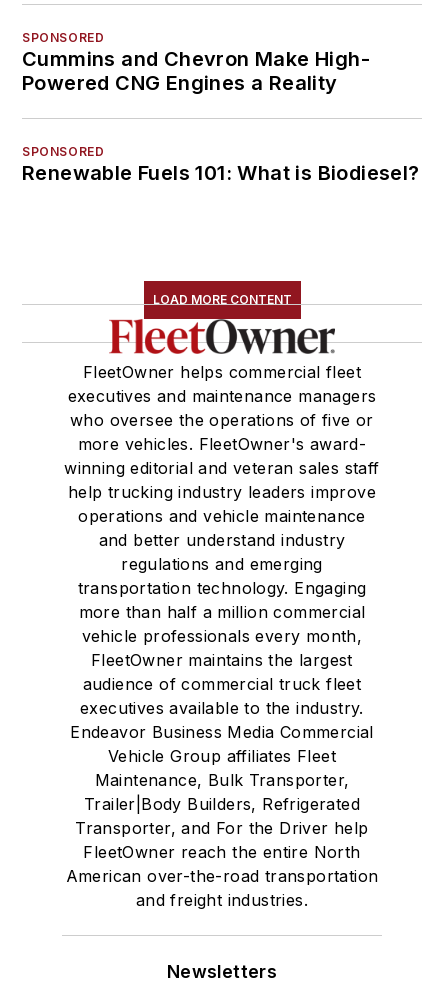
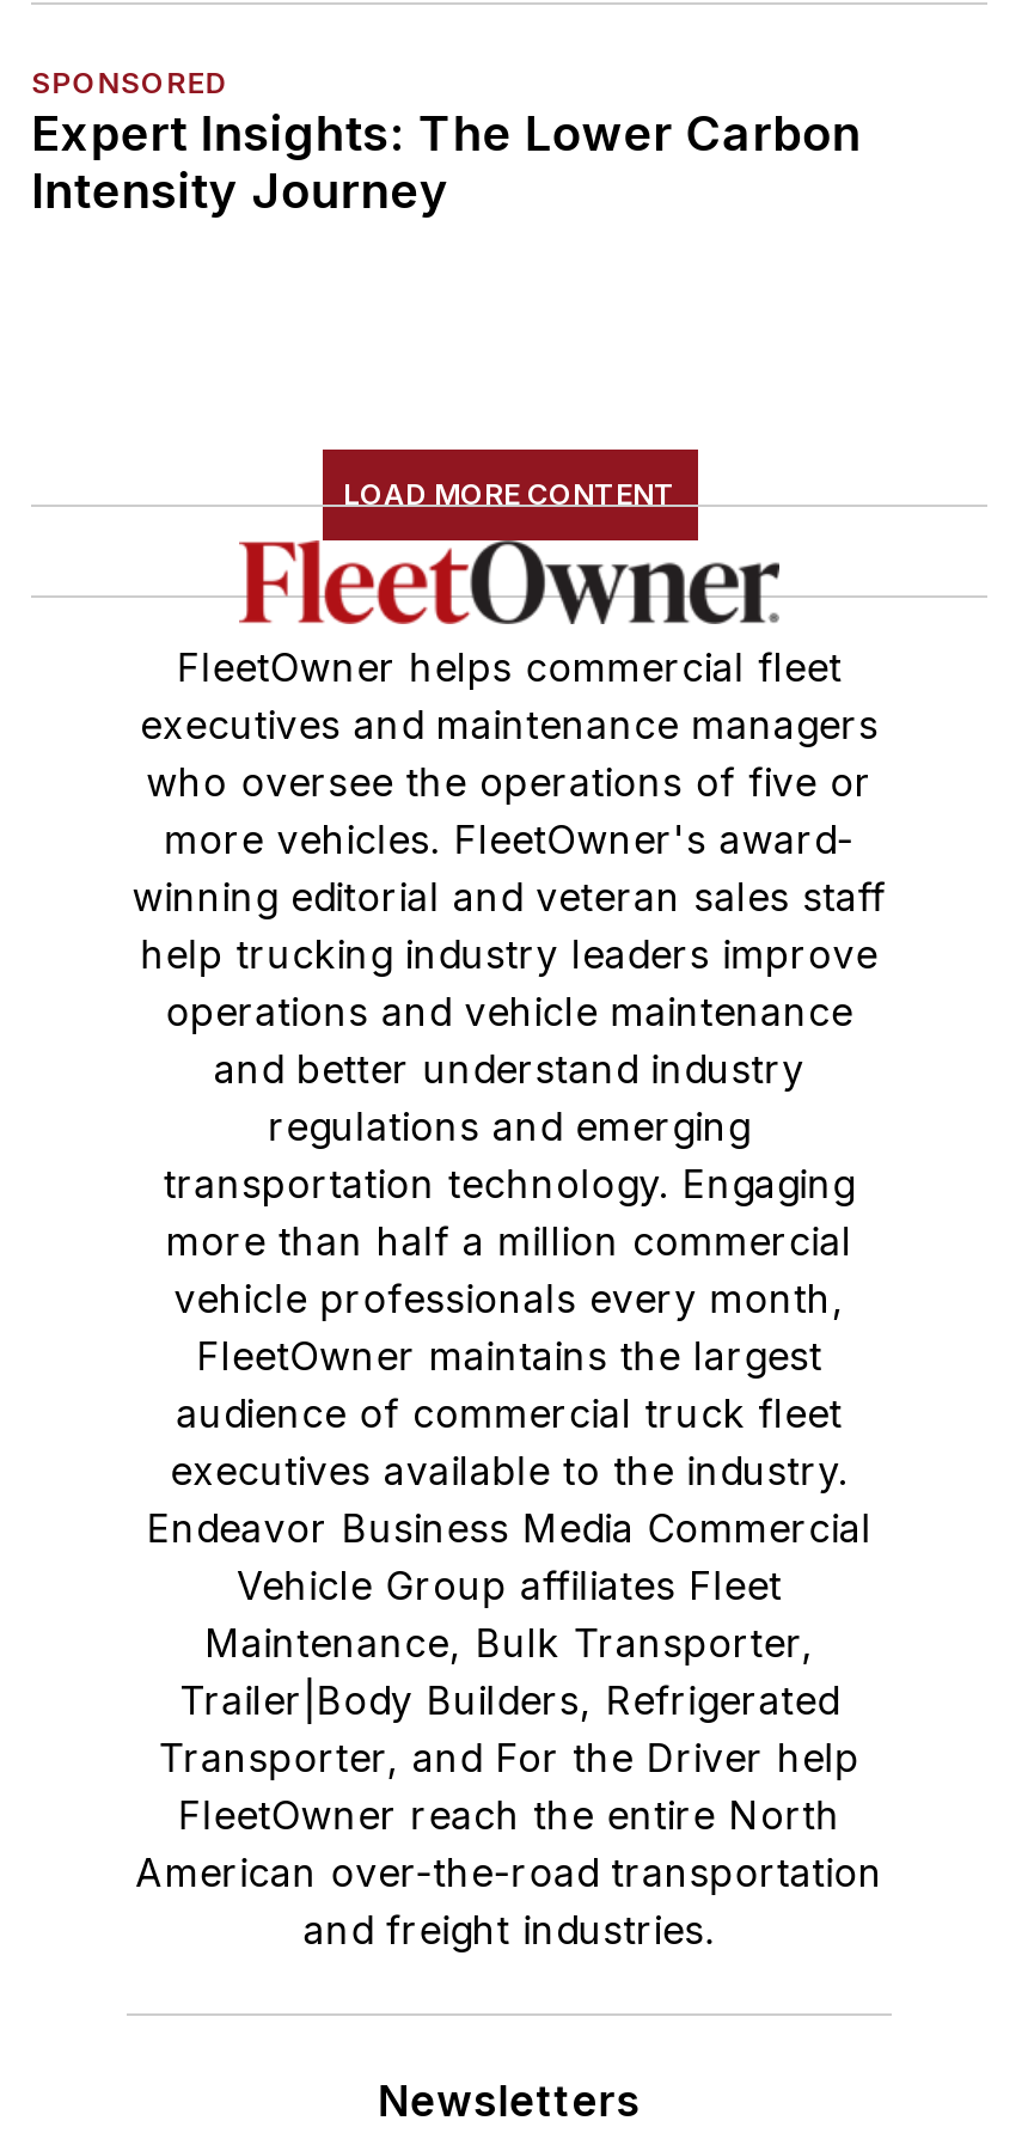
- Cummins and Chevron Make High-
- Powered CNG Engines a Reality
- SPONSORED
- Renewable Fuels 101: What is Biodiesel?
+ Expert Insights: The Lower Carbon
+ Intensity Journey
